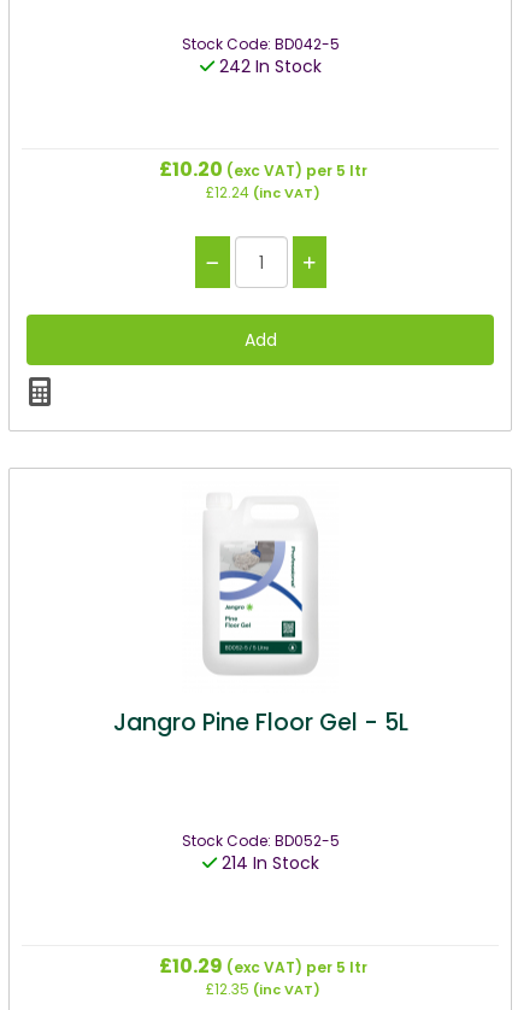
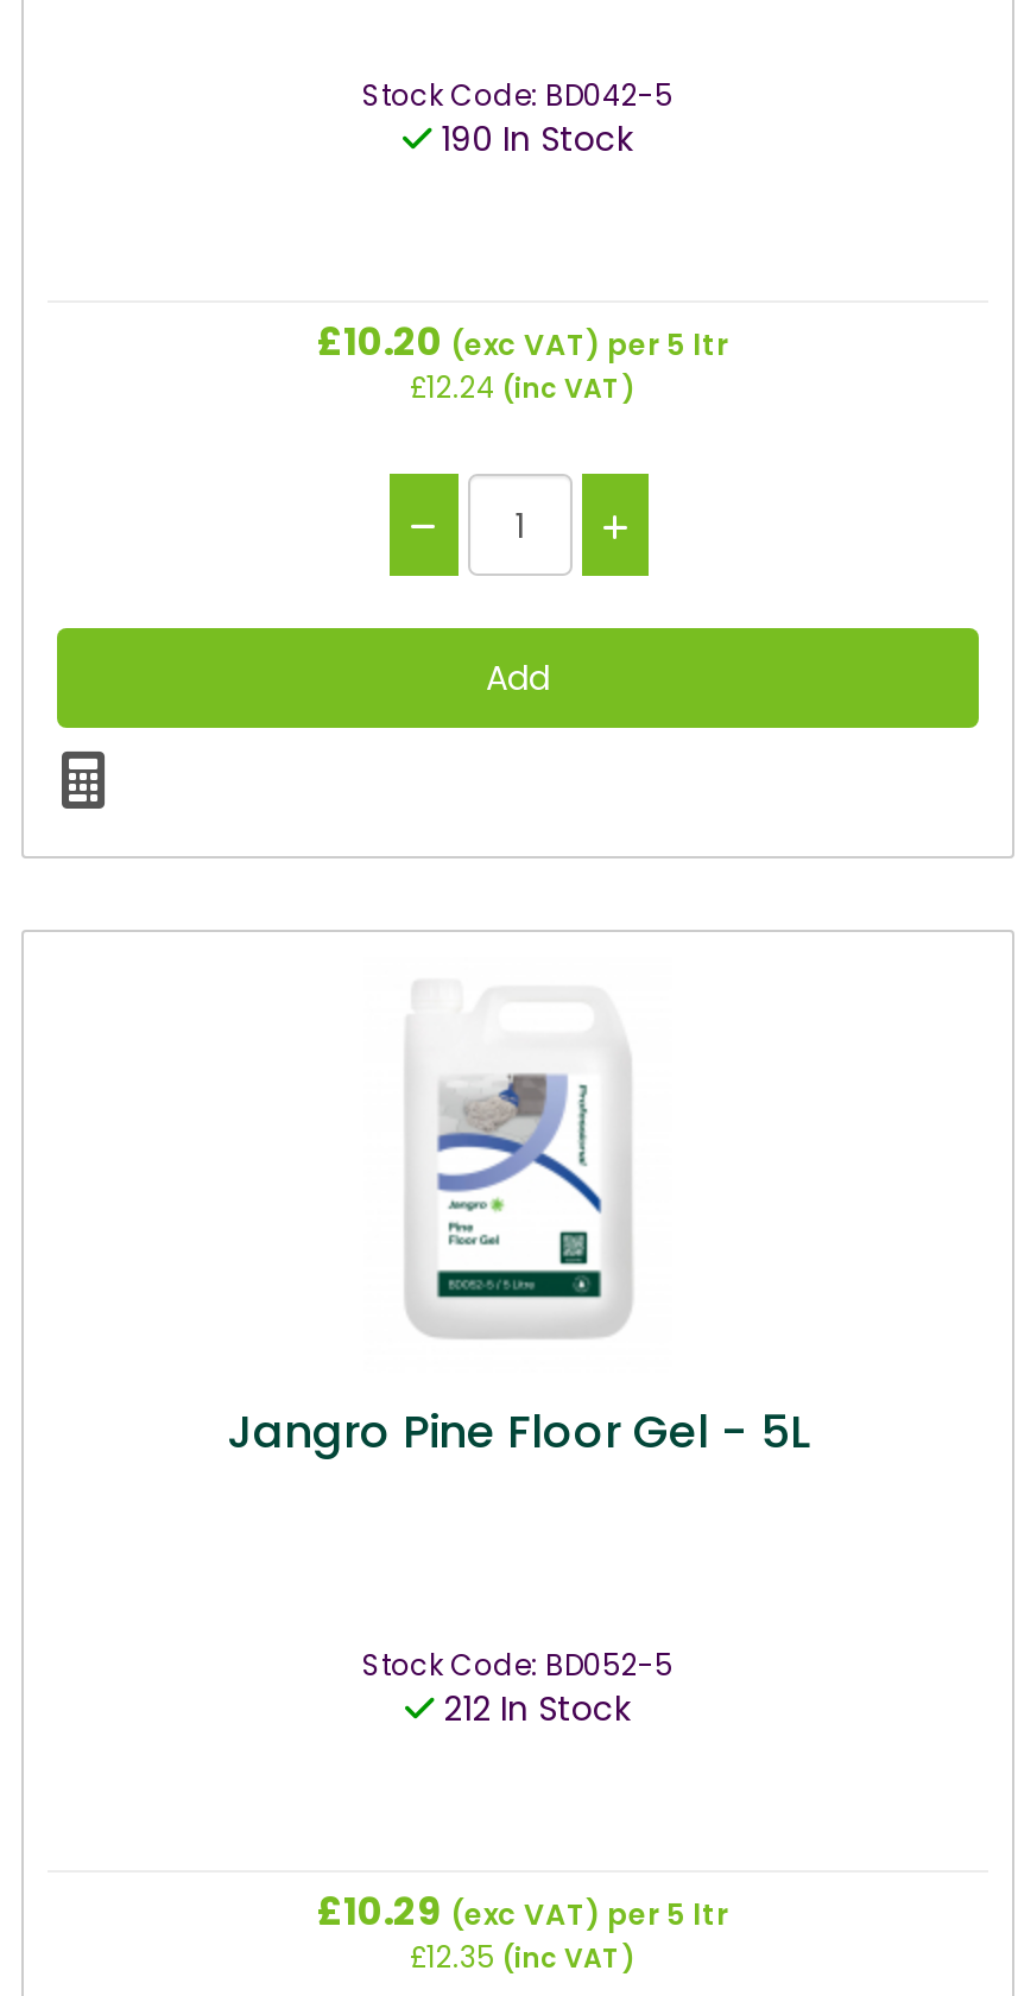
- 242 In Stock
+ 190 In Stock

- 214 In Stock
+ 212 In Stock
